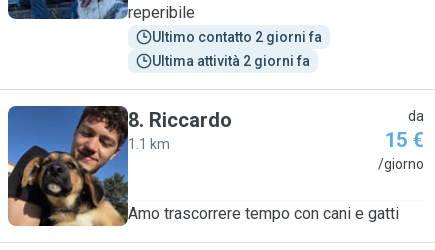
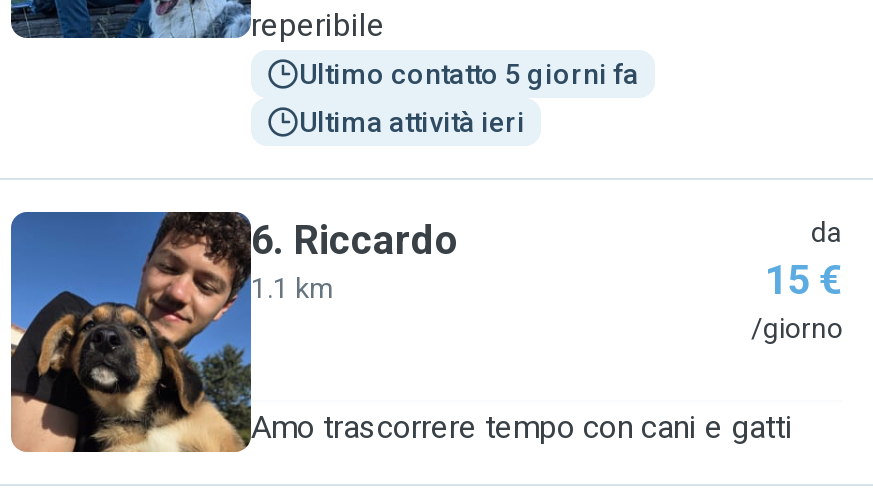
- Ultimo contatto 2 giorni fa
+ Ultimo contatto 5 giorni fa

- Ultima attività 2 giorni fa
+ Ultima attività ieri

- 8. Riccardo
+ 6. Riccardo
